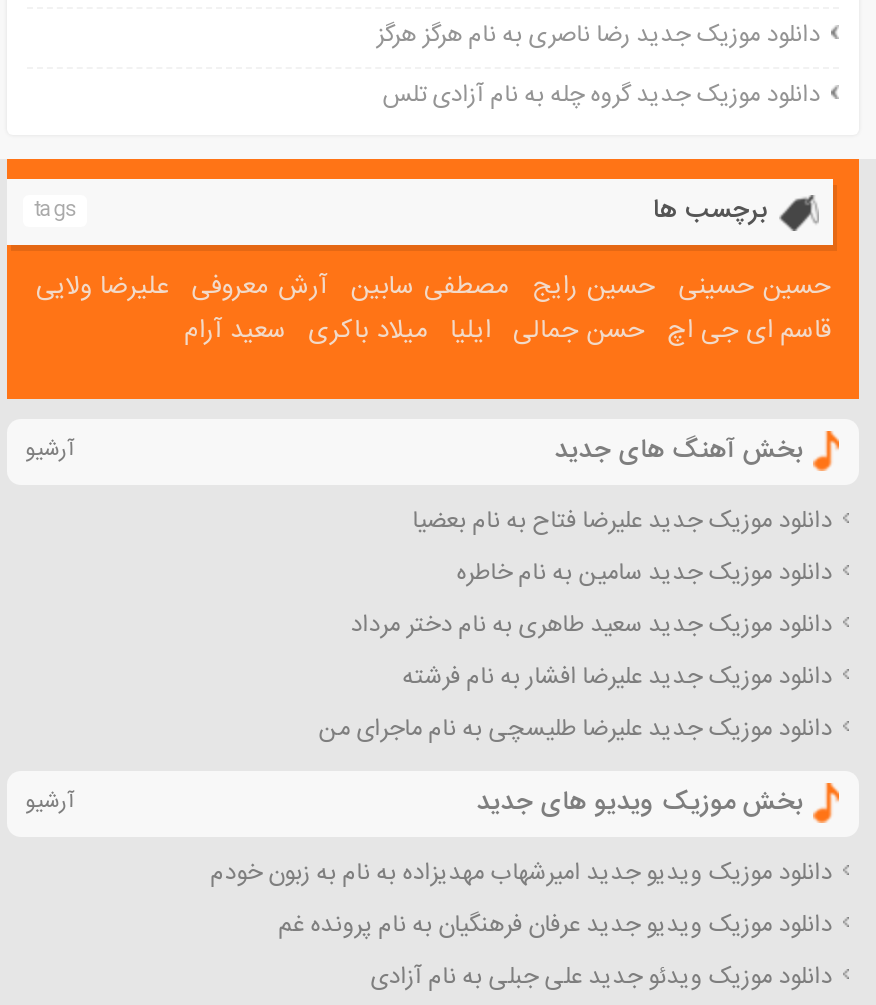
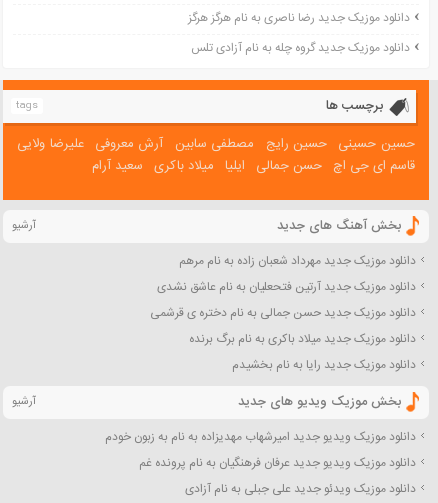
- دانلود موزیک جدید علیرضا فتاح به نام بعضیا
- دانلود موزیک جدید سامین به نام خاطره
- دانلود موزیک جدید سعید طاهری به نام دختر مرداد
- دانلود موزیک جدید علیرضا افشار به نام فرشته
- دانلود موزیک جدید علیرضا طلیسچی به نام ماجرای من
+ دانلود موزیک جدید مهرداد شعبان زاده به نام مرهم
+ دانلود موزیک جدید آرتین فتحعلیان به نام عاشق نشدی
+ دانلود موزیک جدید حسن جمالی به نام دختره ی قرشمی
+ دانلود موزیک جدید میلاد باکری به نام برگ برنده
+ دانلود موزیک جدید رایا به نام بخشیدم
